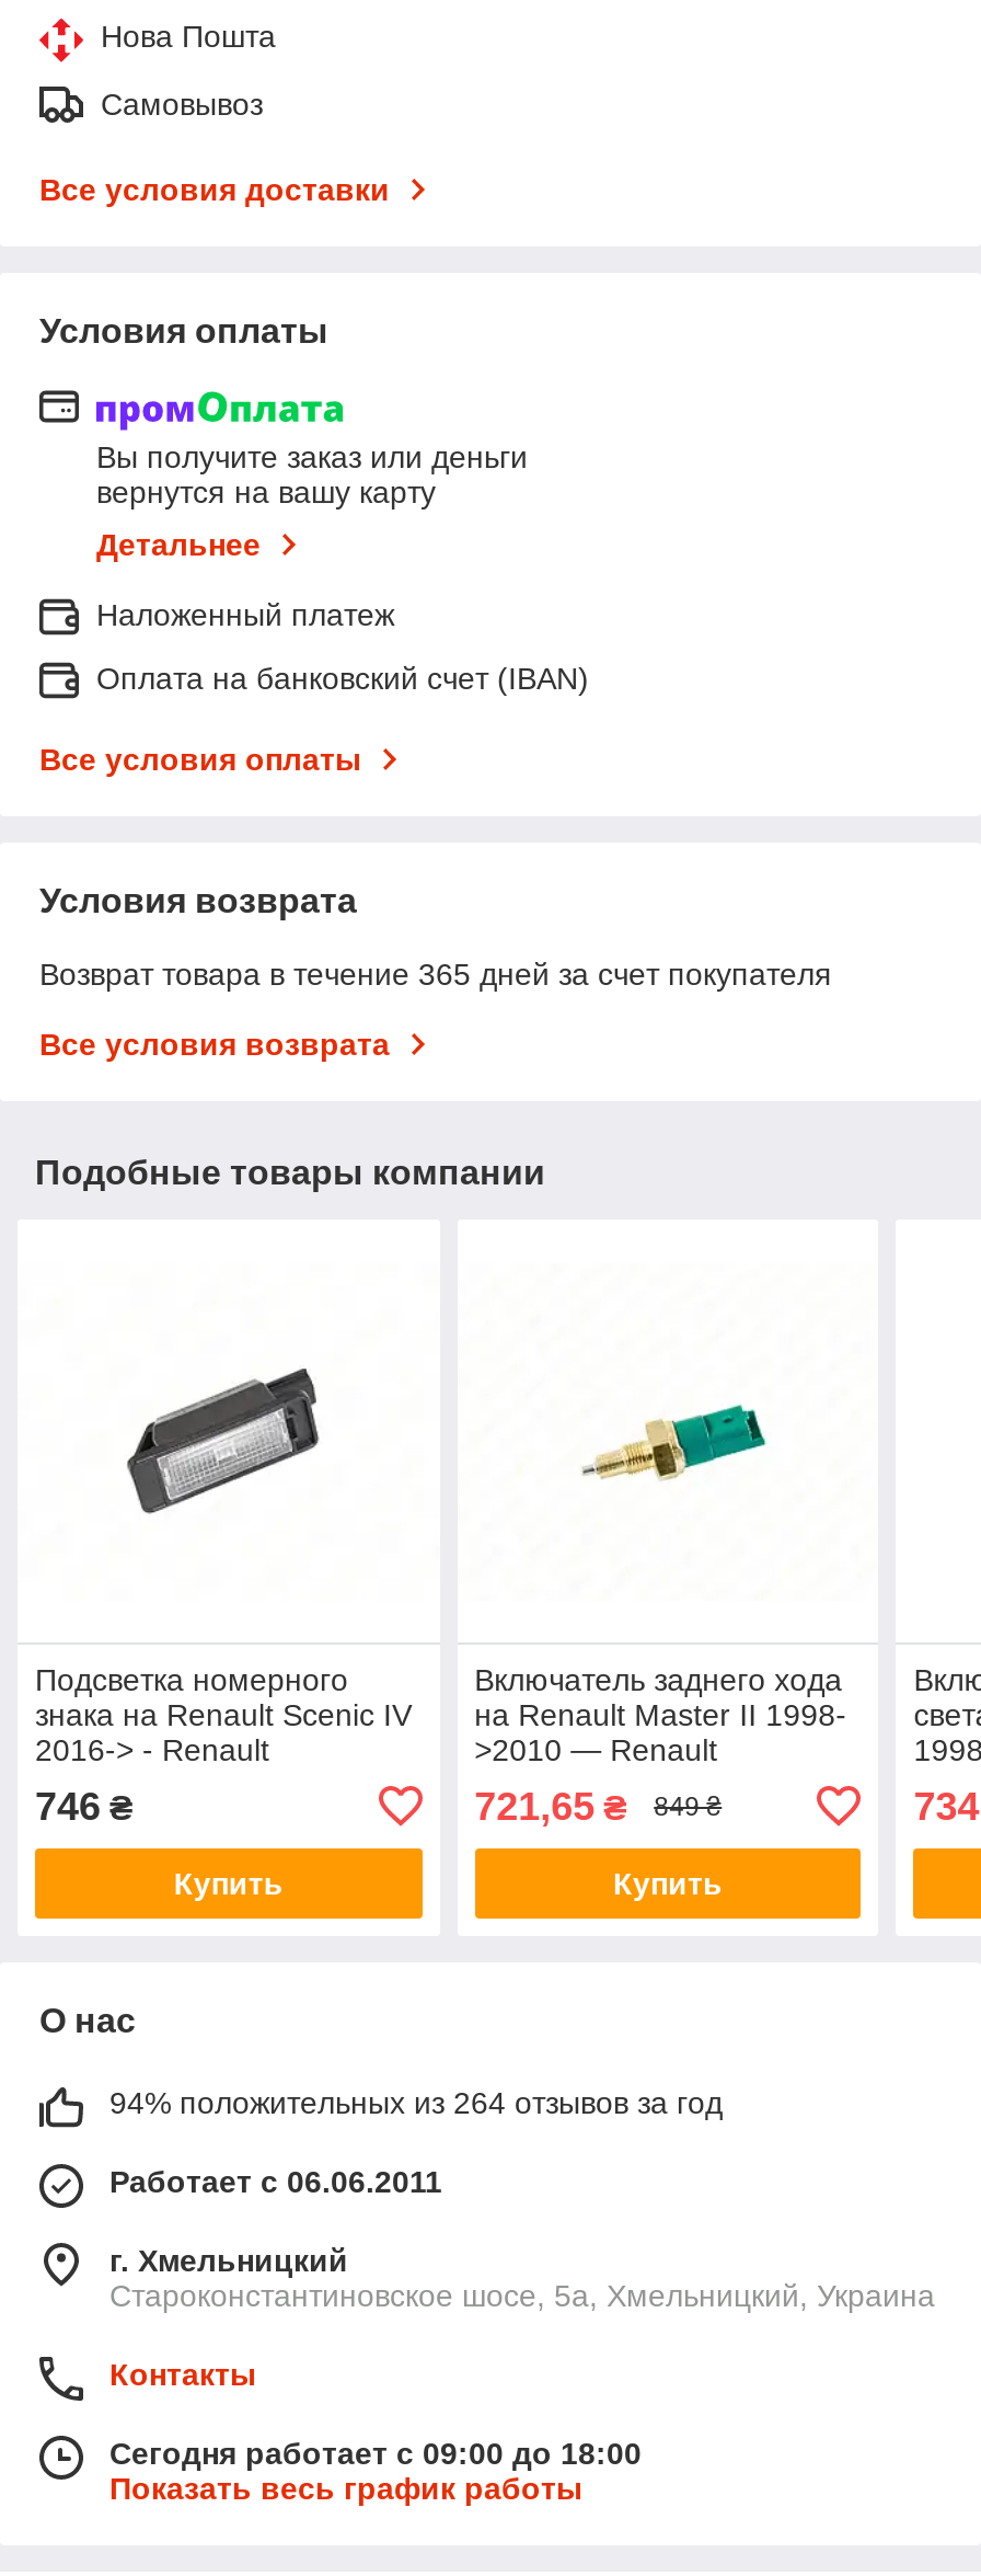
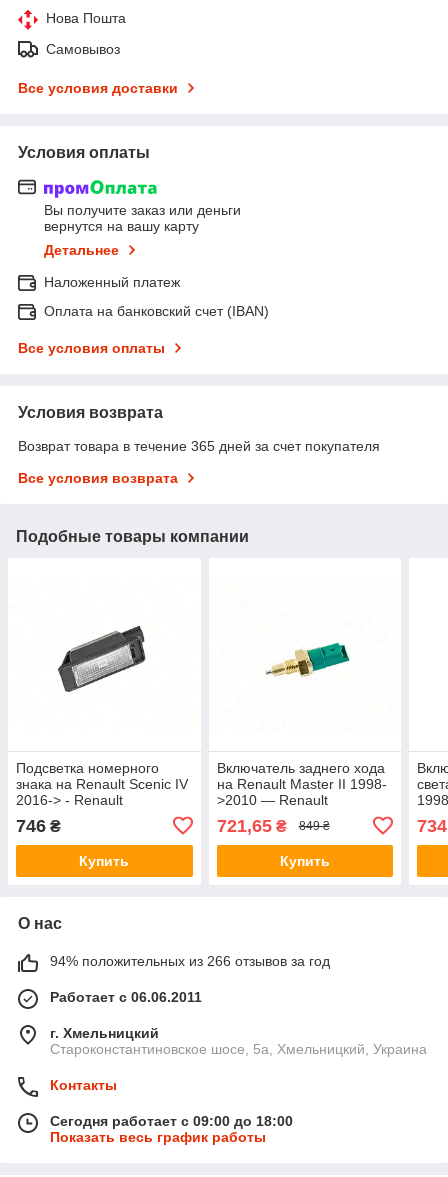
- 94% положительных из 264 отзывов за год
+ 94% положительных из 266 отзывов за год
